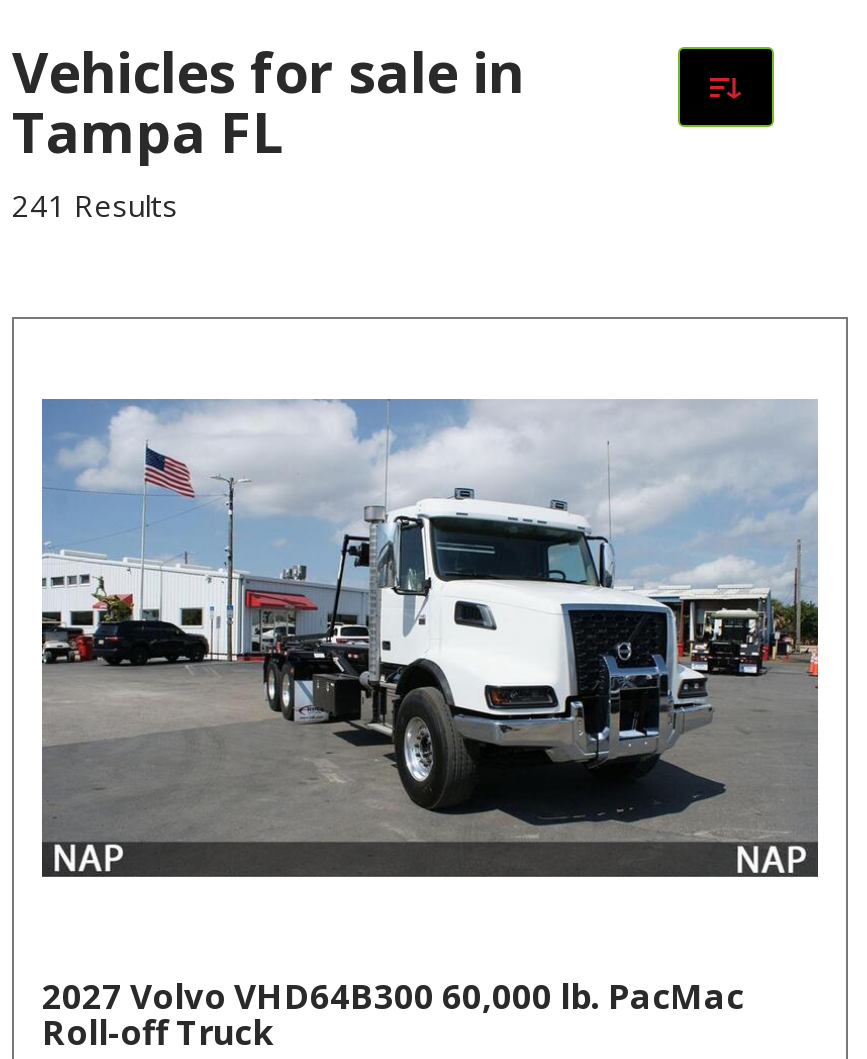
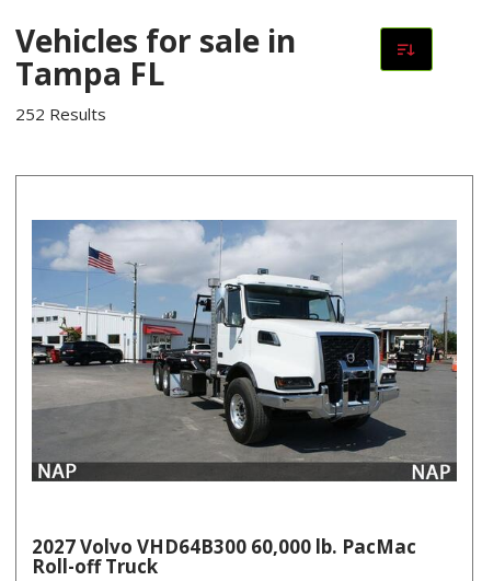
- 241 Results
+ 252 Results
